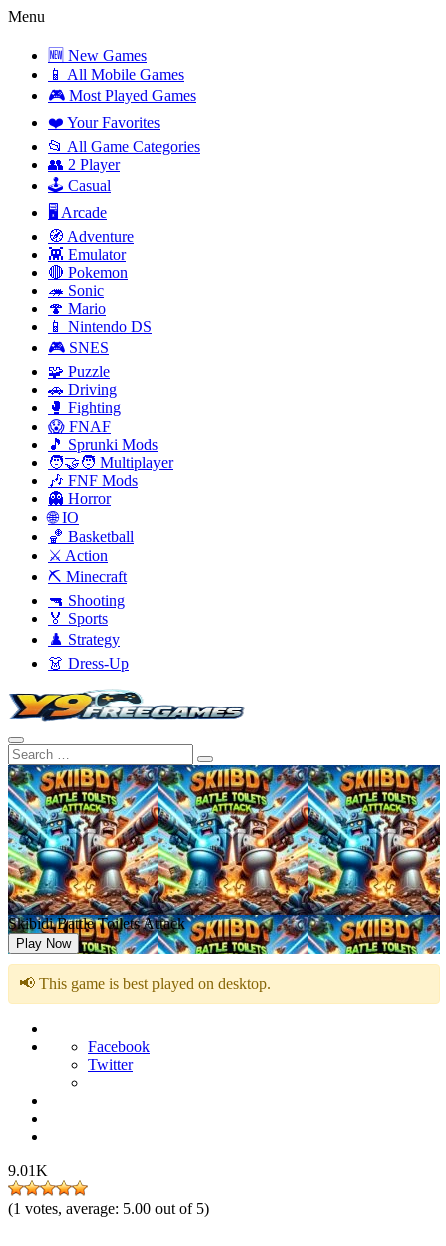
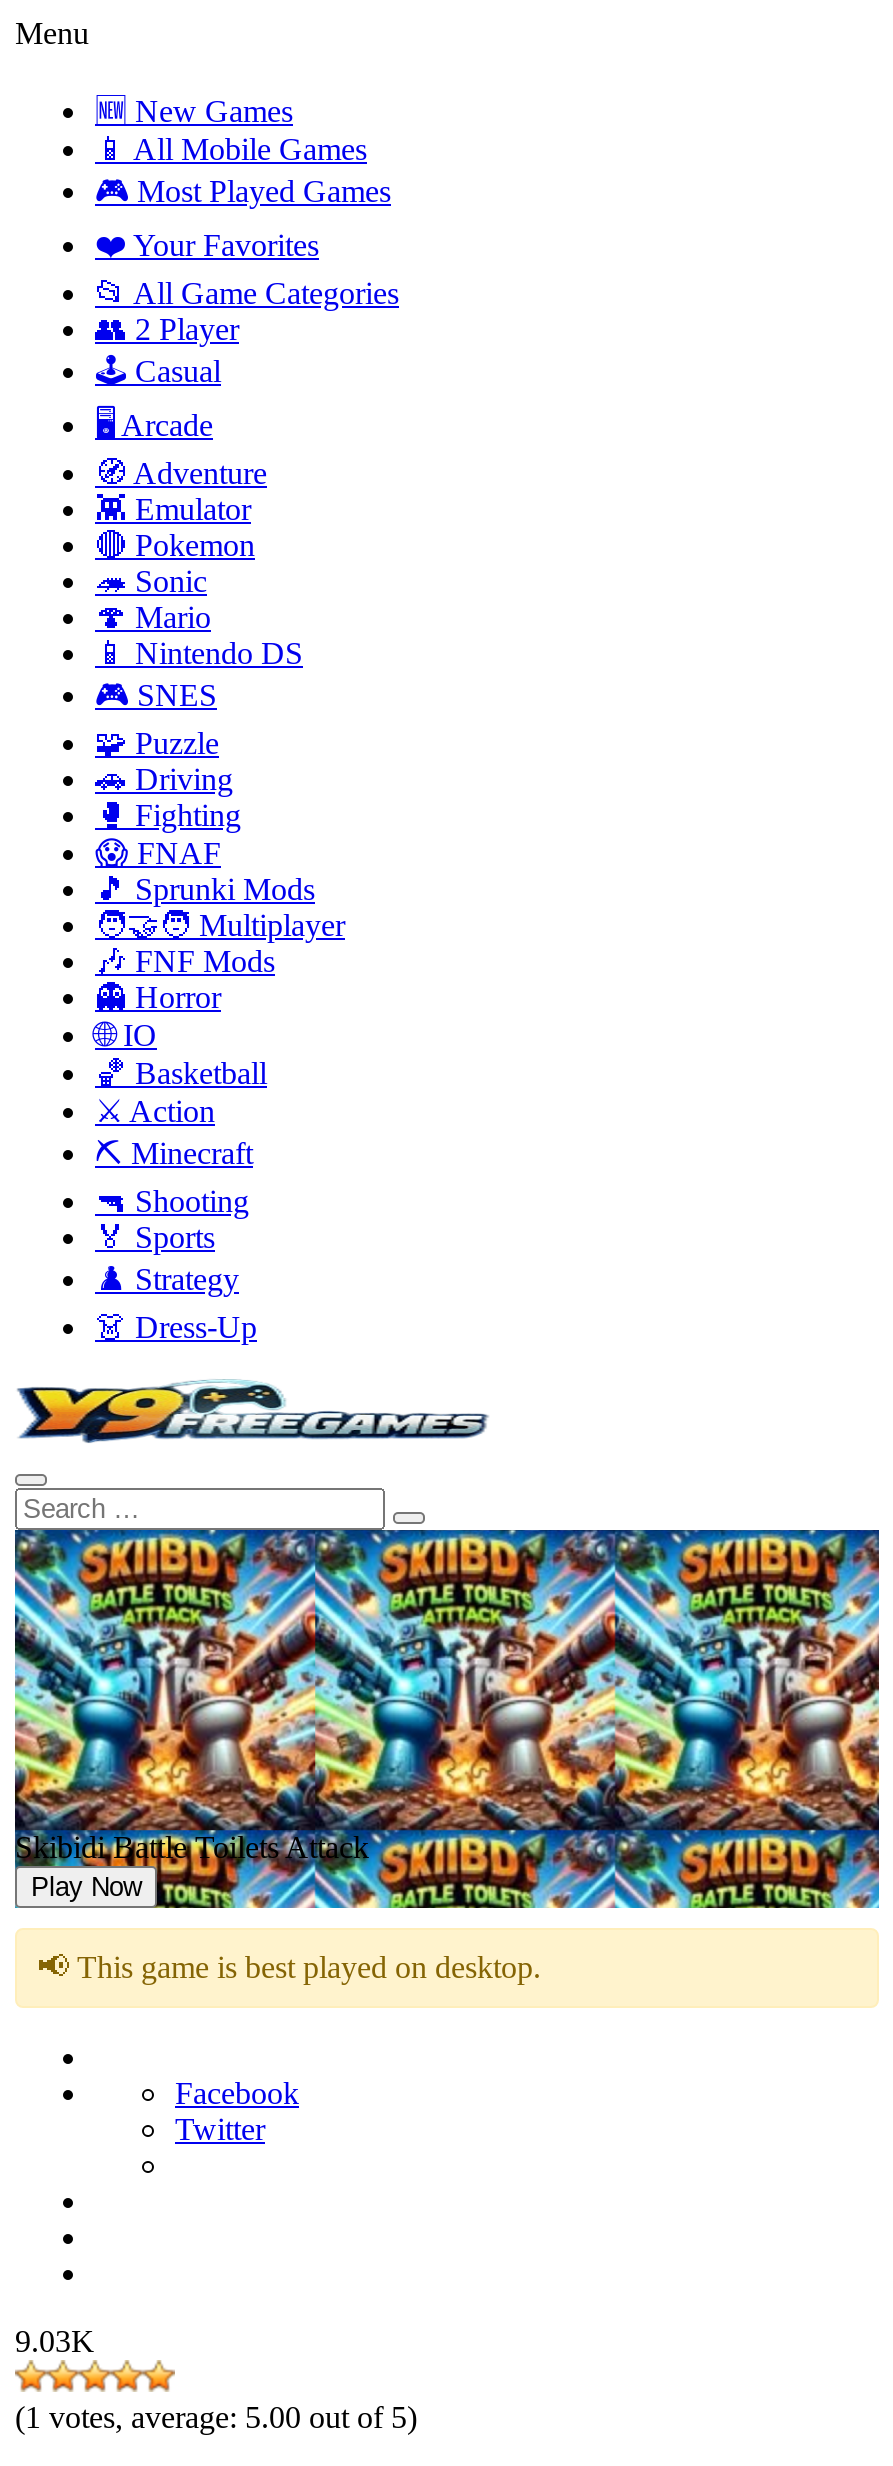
- 9.01K
+ 9.03K
